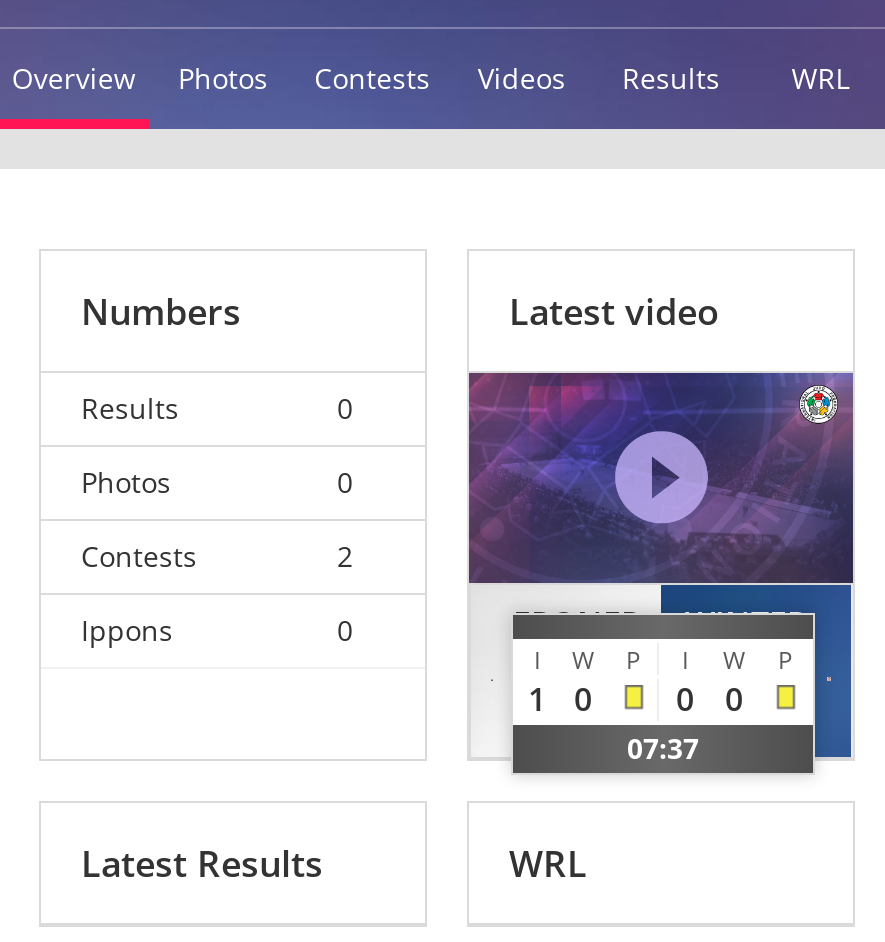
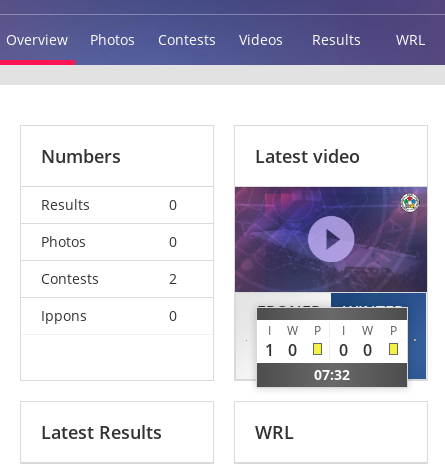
- 07:37
+ 07:32
